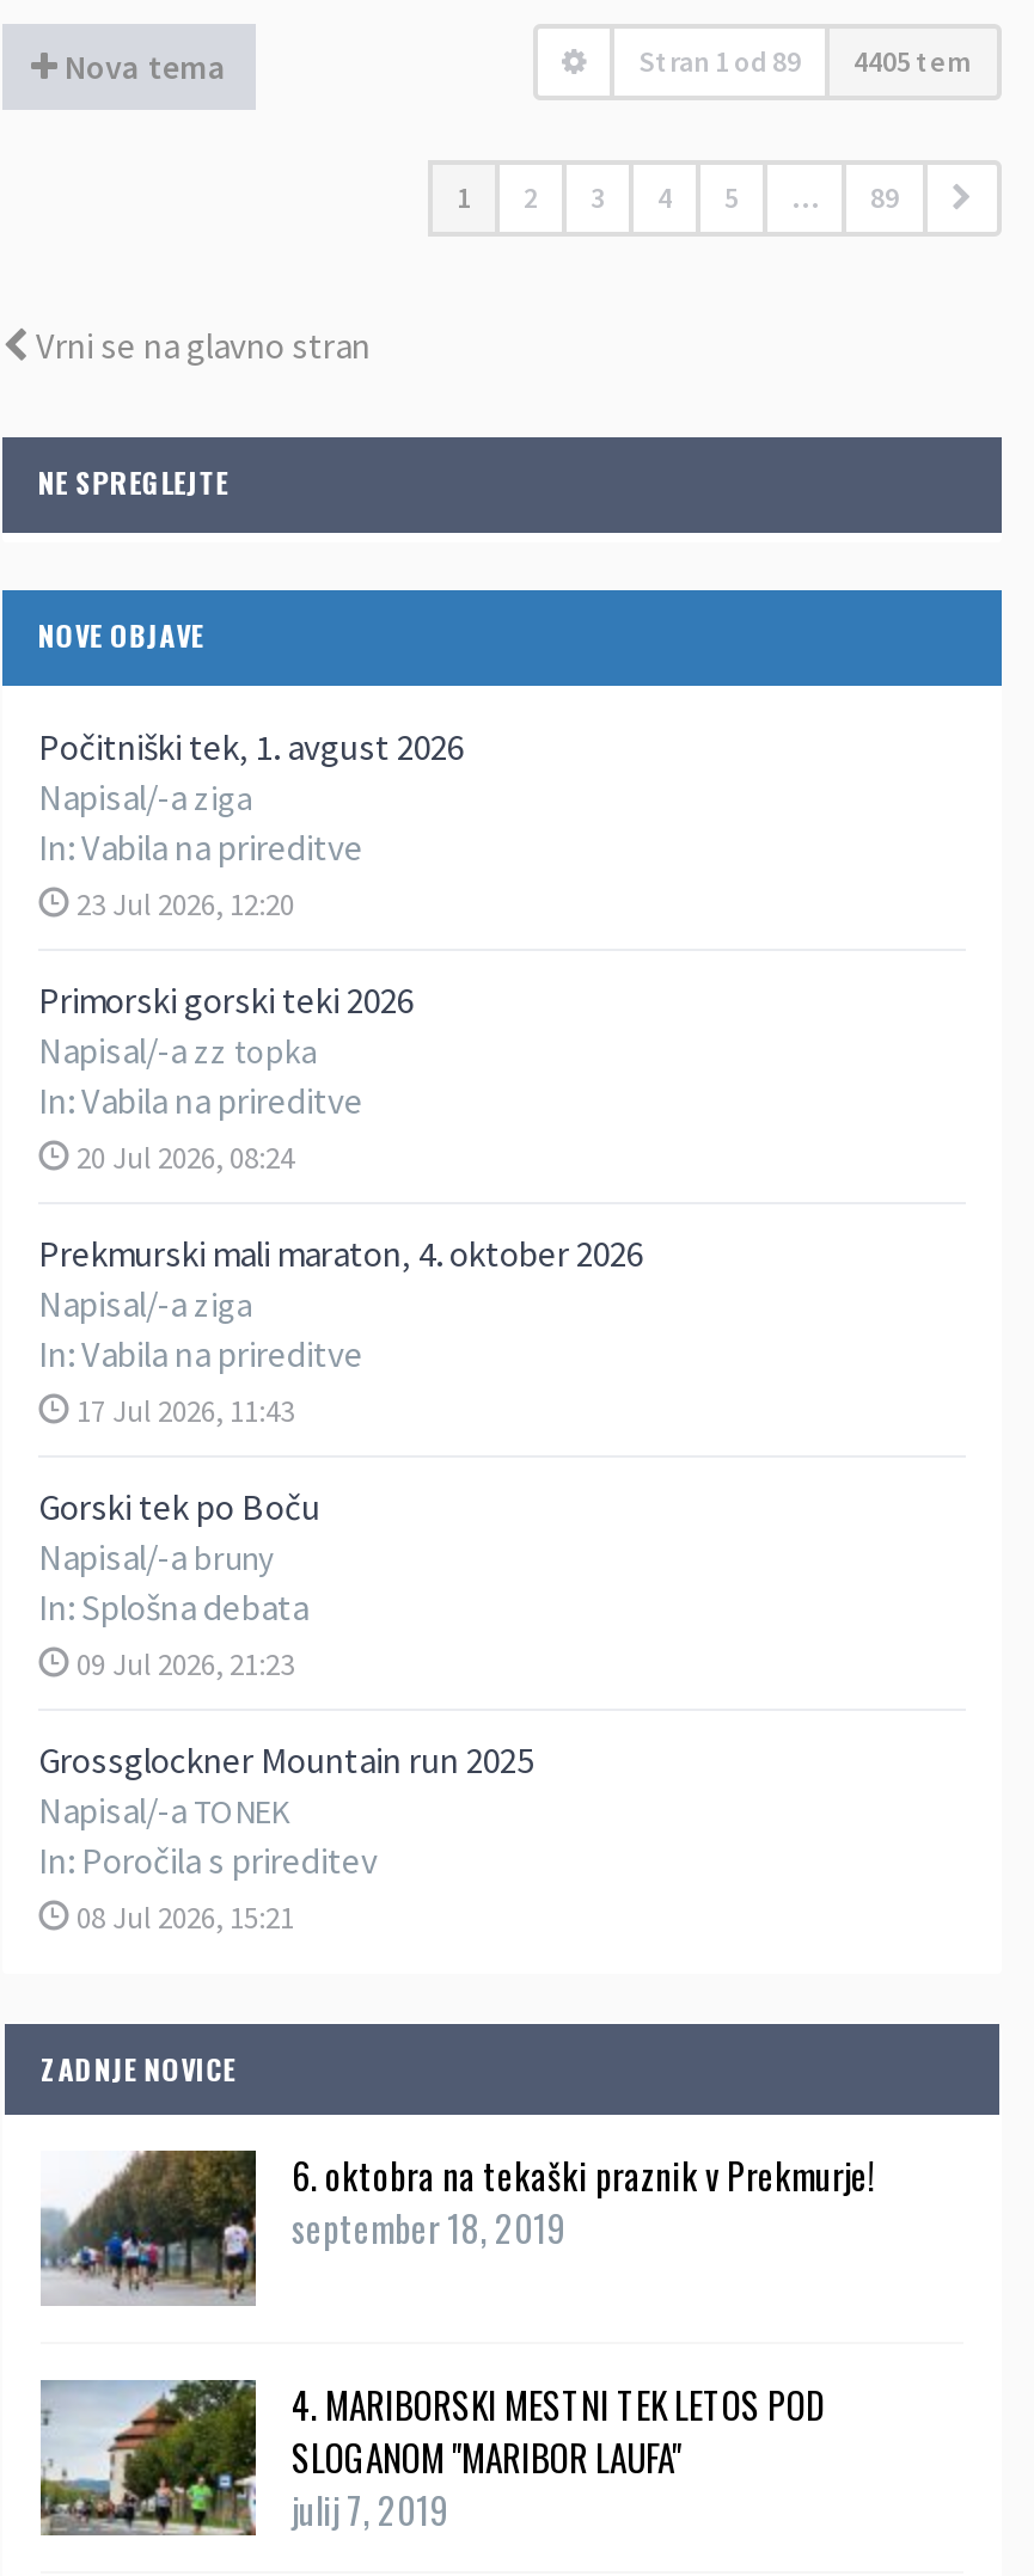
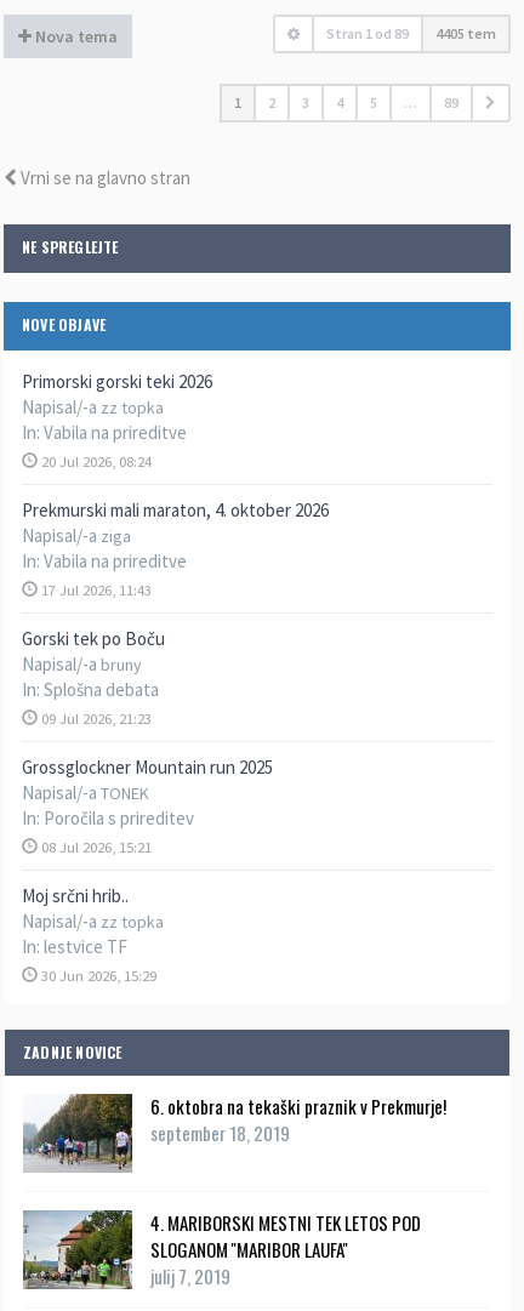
- Počitniški tek, 1. avgust 2026
- Napisal/-a ziga
- In:Vabila na prireditve
- 23 Jul 2026, 12:20

moved up: Primorski gorski teki 2026 | Napisal/-a zz topka | In:Vabila na prireditve | ... | In: Poročila s prireditev | 08 Jul 2026, 15:21

+ Moj srčni hrib..
+ Napisal/-a zz topka
+ In: lestvice TF
+ 30 Jun 2026, 15:29
